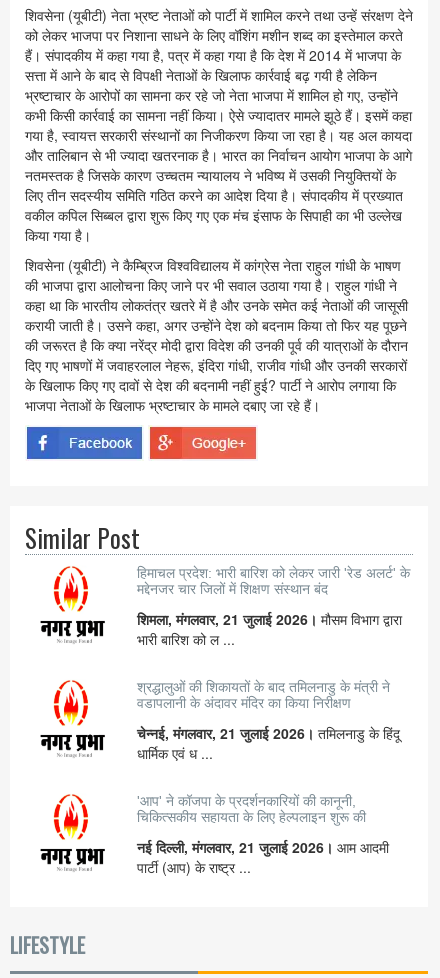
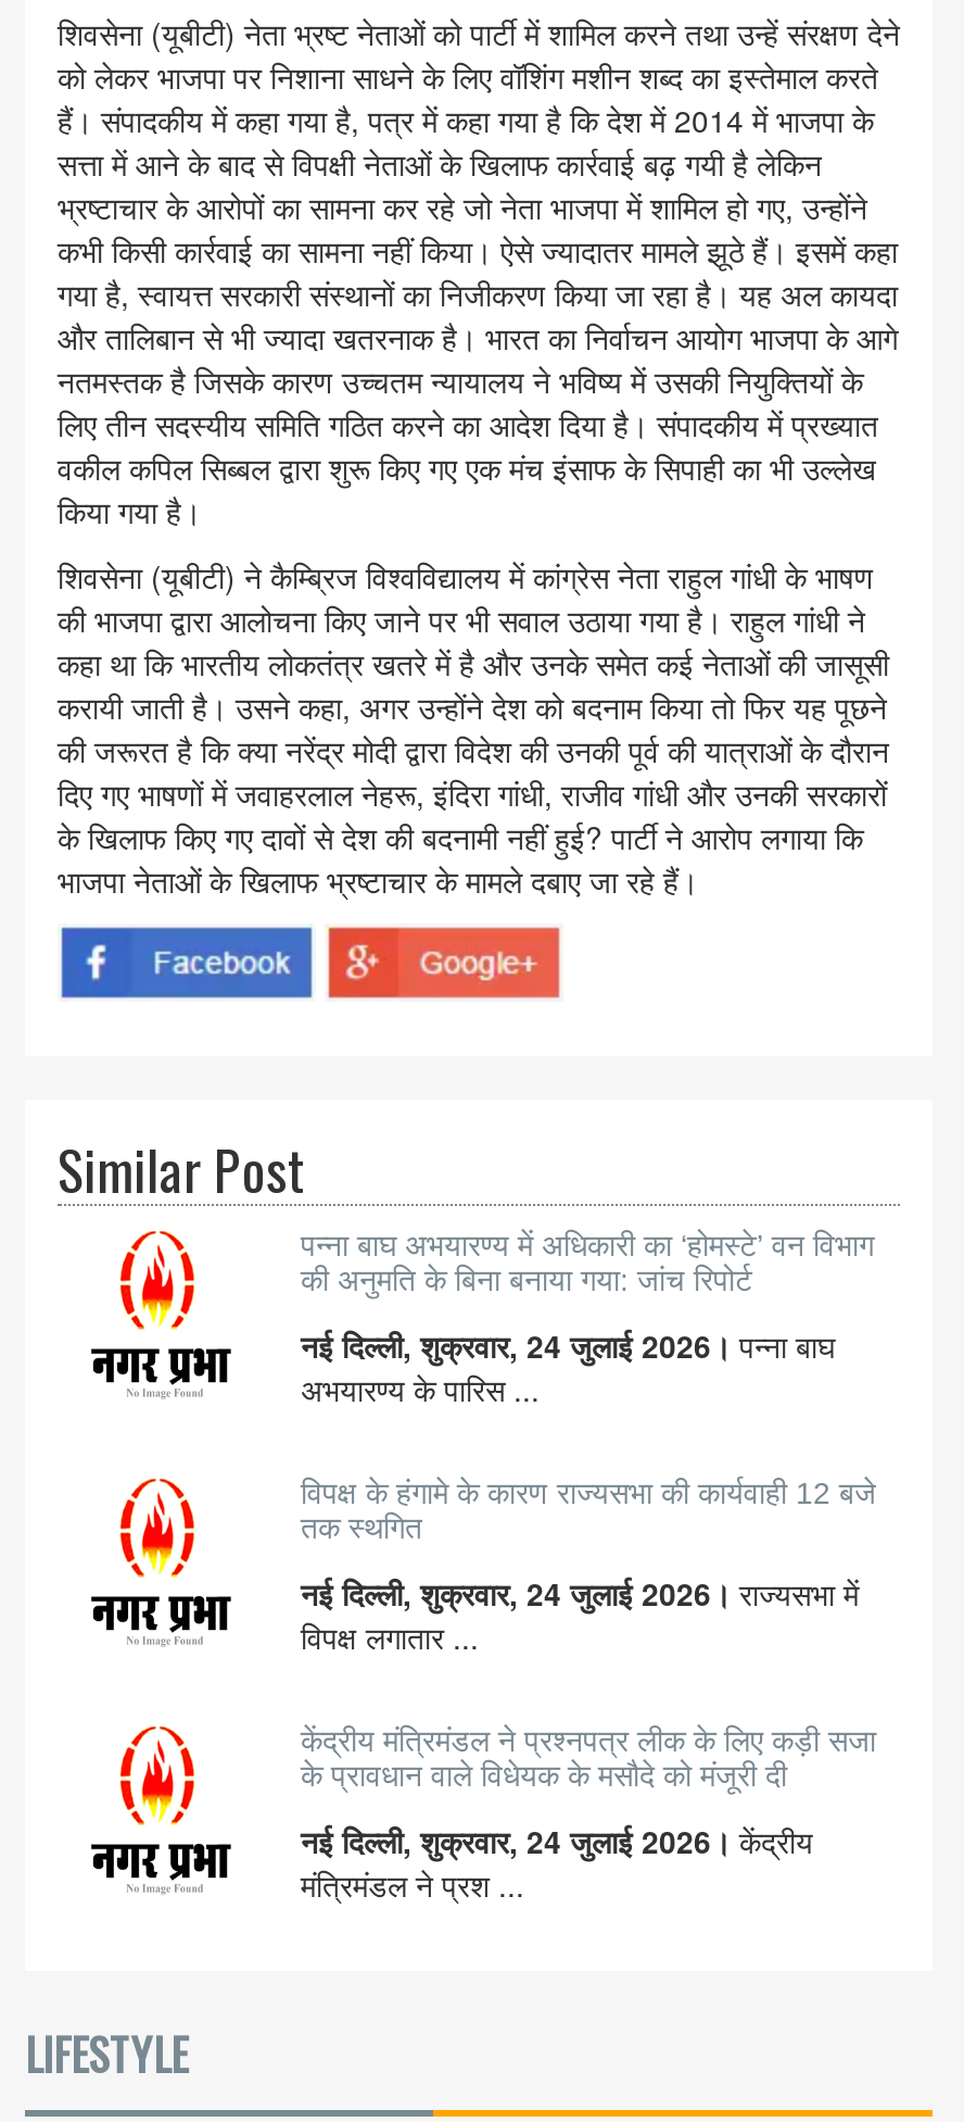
- हिमाचल प्रदेश: भारी बारिश को लेकर जारी 'रेड अलर्ट' के
- मद्देनजर चार जिलों में शिक्षण संस्थान बंद
+ पन्ना बाघ अभयारण्य में अधिकारी का ‘होमस्टे’ वन विभाग
+ की अनुमति के बिना बनाया गया: जांच रिपोर्ट

- शिमला, मंगलवार, 21 जुलाई 2026। मौसम विभाग द्वारा
- भारी बारिश को ल ...
+ नई दिल्ली, शुक्रवार, 24 जुलाई 2026। पन्ना बाघ
+ अभयारण्य के पारिस ...

- श्रद्धालुओं की शिकायतों के बाद तमिलनाडु के मंत्री ने
- वडापलानी के अंदावर मंदिर का किया निरीक्षण
+ विपक्ष के हंगामे के कारण राज्यसभा की कार्यवाही 12 बजे
+ तक स्थगित

- चेन्नई, मंगलवार, 21 जुलाई 2026। तमिलनाडु के हिंदू
- धार्मिक एवं ध ...
+ नई दिल्ली, शुक्रवार, 24 जुलाई 2026। राज्यसभा में
+ विपक्ष लगातार ...

- 'आप' ने कॉजपा के प्रदर्शनकारियों की कानूनी,
- चिकित्सकीय सहायता के लिए हेल्पलाइन शुरू की
+ केंद्रीय मंत्रिमंडल ने प्रश्नपत्र लीक के लिए कड़ी सजा
+ के प्रावधान वाले विधेयक के मसौदे को मंजूरी दी

- नई दिल्ली, मंगलवार, 21 जुलाई 2026। आम आदमी
- पार्टी (आप) के राष्ट्र ...
+ नई दिल्ली, शुक्रवार, 24 जुलाई 2026। केंद्रीय
+ मंत्रिमंडल ने प्रश ...
